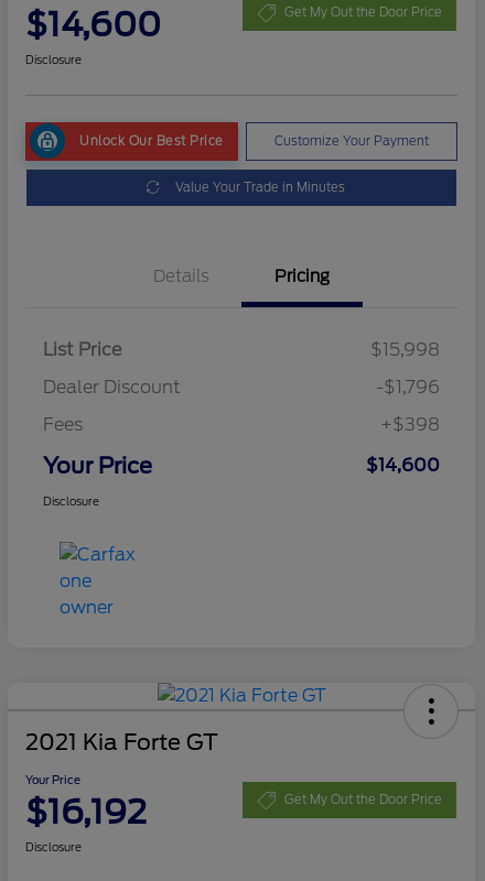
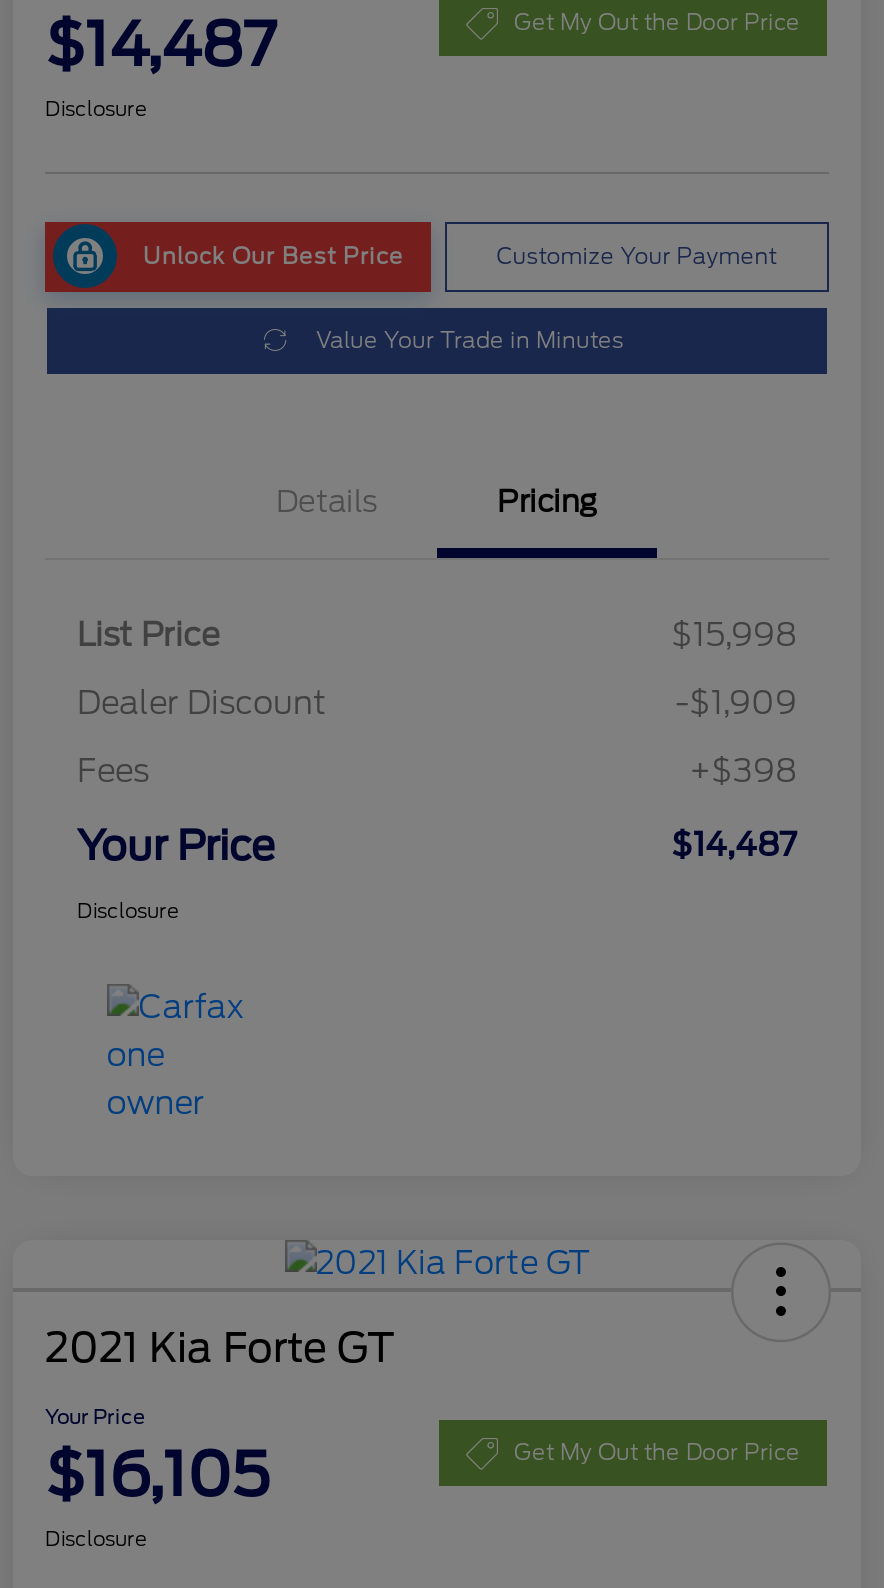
- $14,600
+ $14,487

- -$1,796
+ -$1,909

- $14,600
+ $14,487

- $16,192
+ $16,105
